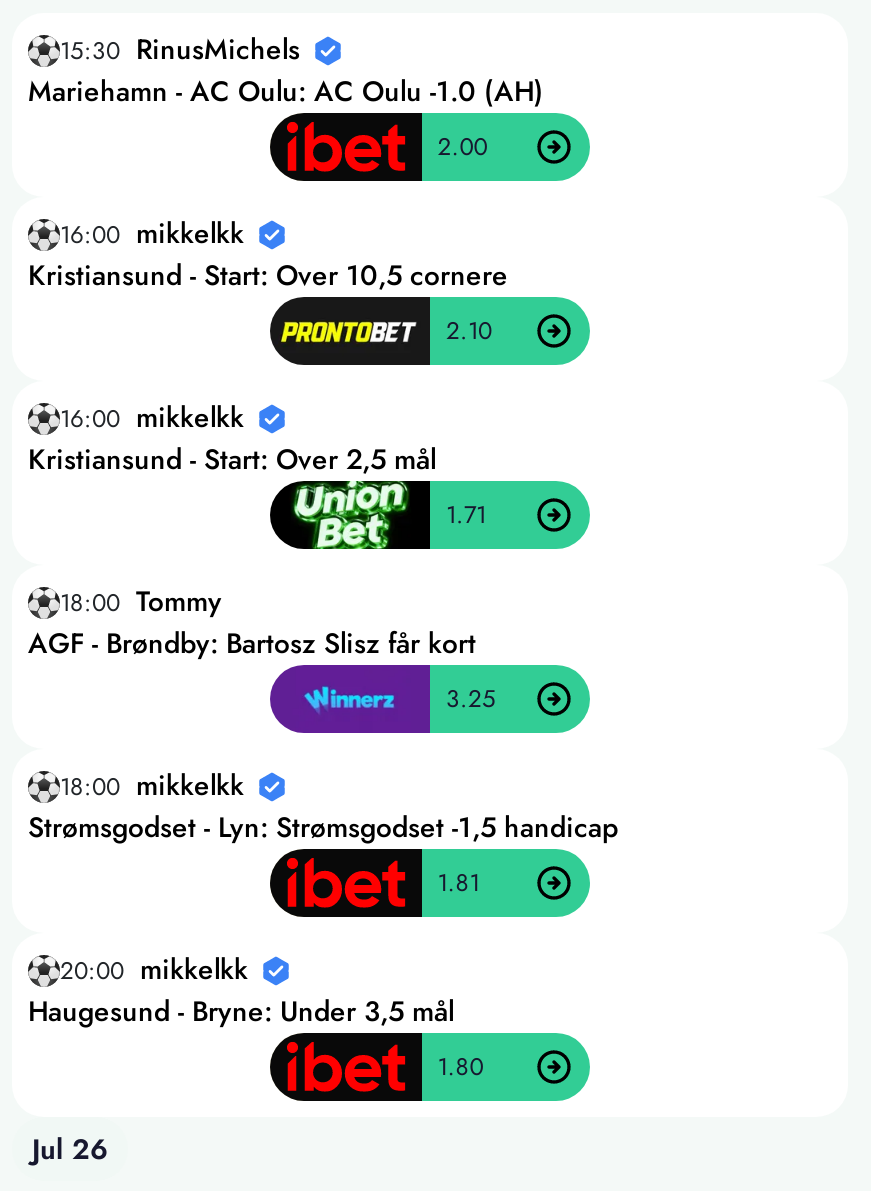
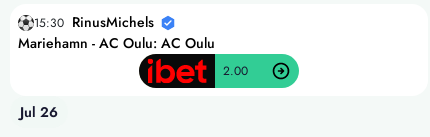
- Mariehamn - AC Oulu: AC Oulu -1.0 (AH)
+ Mariehamn - AC Oulu: AC Oulu

- 16:00 mikkelkk
- Kristiansund - Start: Over 10,5 cornere
- 2.10
- 16:00 mikkelkk
- Kristiansund - Start: Over 2,5 mål
- 1.71
- 18:00 Tommy
- AGF - Brøndby: Bartosz Slisz får kort
- 3.25
- 18:00 mikkelkk
- Strømsgodset - Lyn: Strømsgodset -1,5 handicap
- 1.81
- 20:00 mikkelkk
- Haugesund - Bryne: Under 3,5 mål
- 1.80
